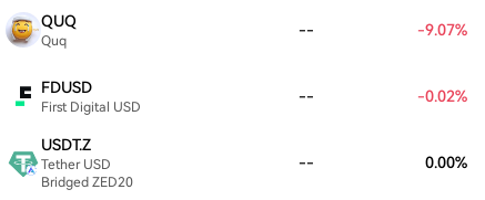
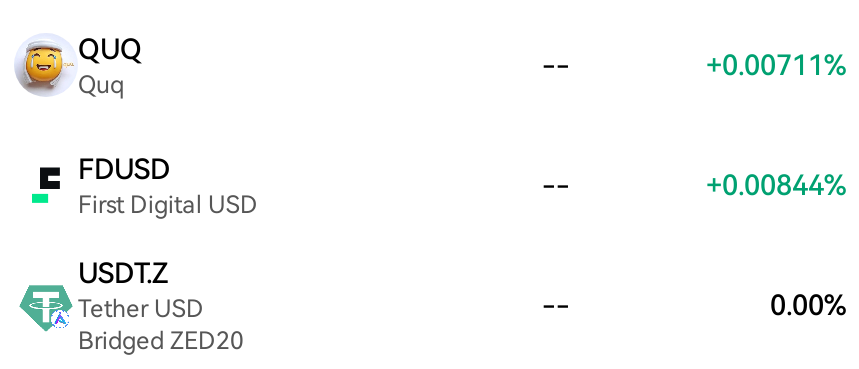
- -9.07%
+ +0.00711%

- -0.02%
+ +0.00844%
